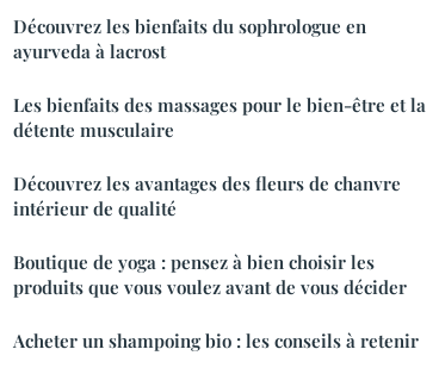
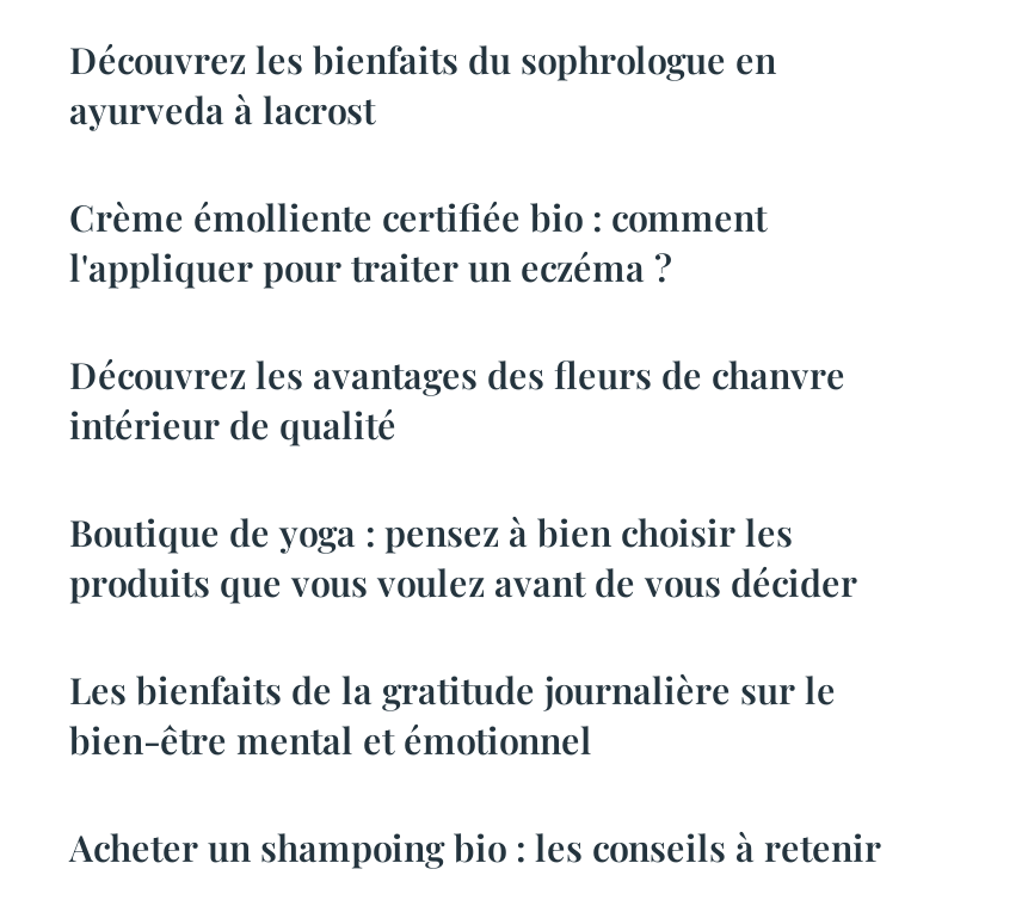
- Les bienfaits des massages pour le bien-être et la
- détente musculaire
+ Crème émolliente certifiée bio : comment
+ l'appliquer pour traiter un eczéma ?

+ Les bienfaits de la gratitude journalière sur le
+ bien-être mental et émotionnel
